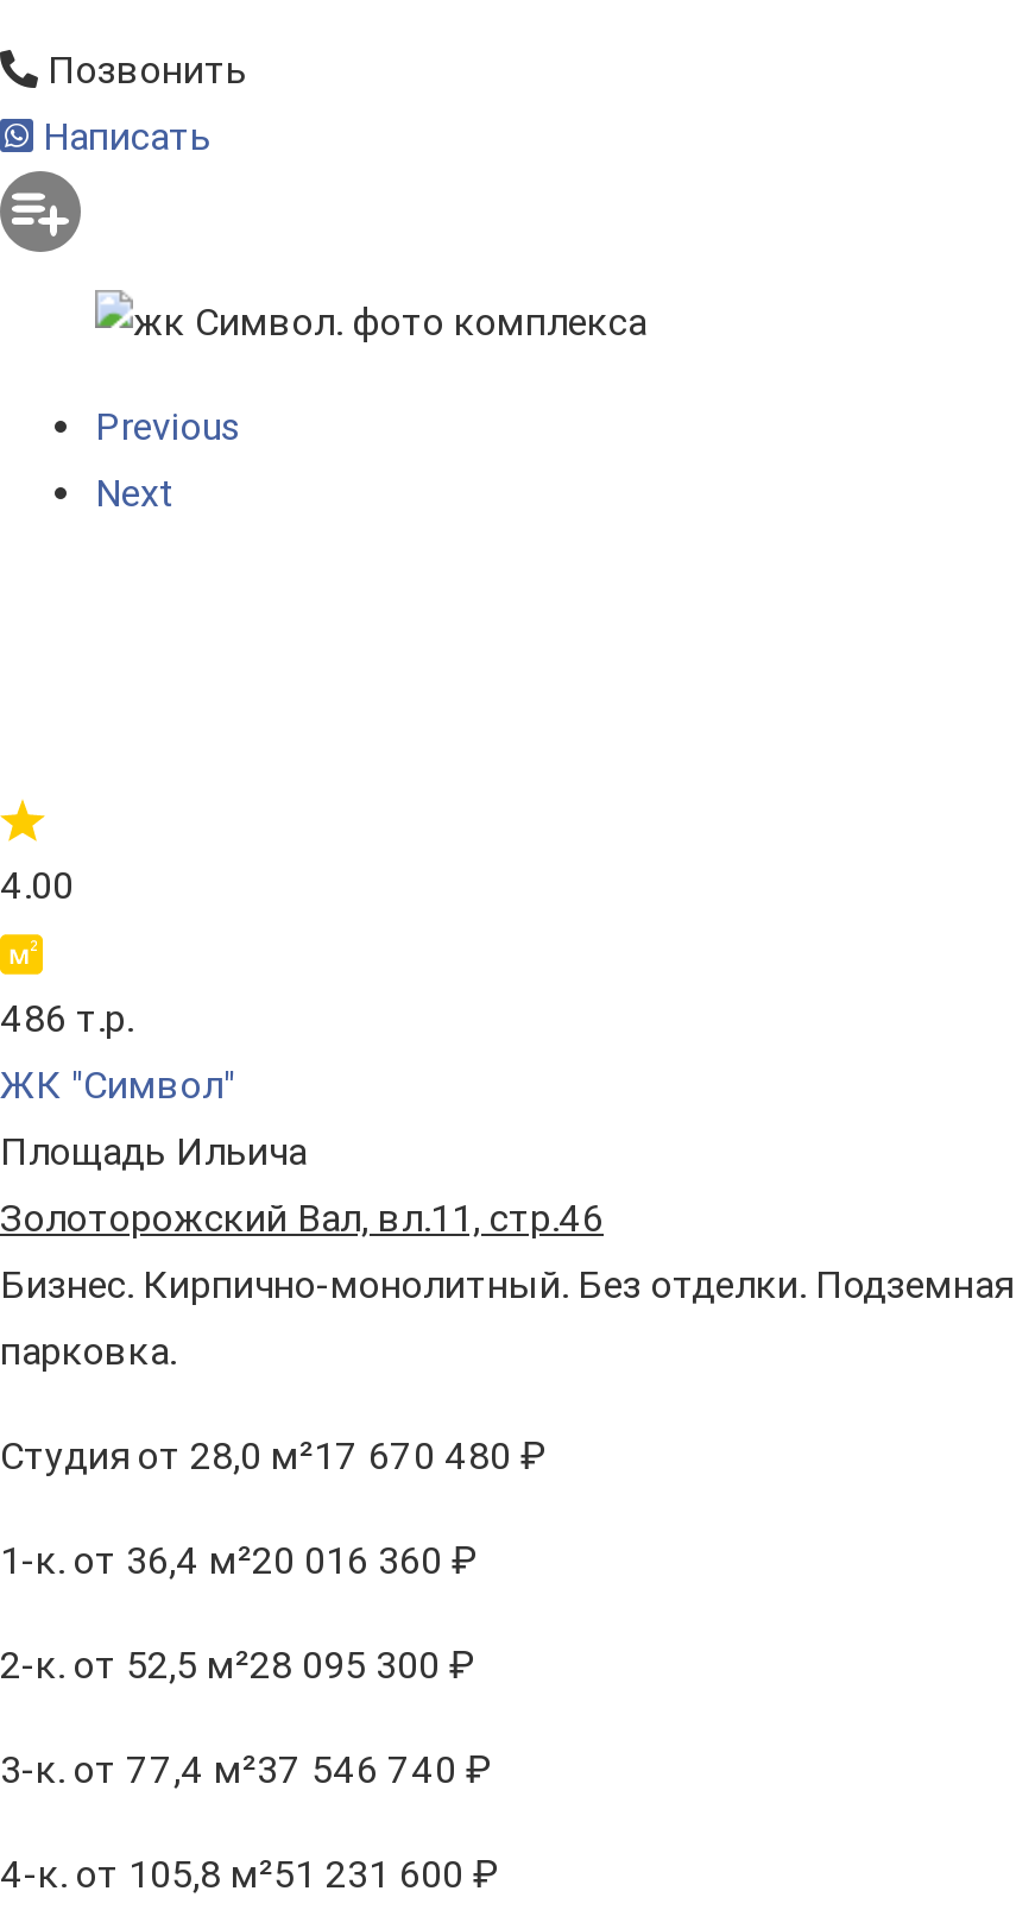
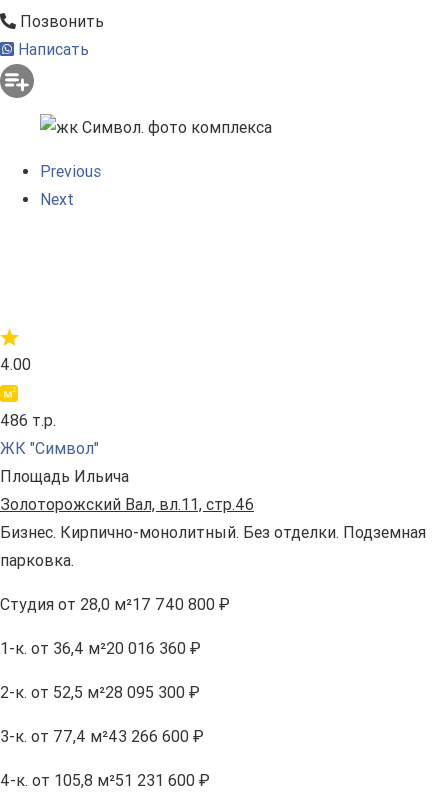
- Студия от 28,0 м²17 670 480 ₽
+ Студия от 28,0 м²17 740 800 ₽

- 3-к. от 77,4 м²37 546 740 ₽
+ 3-к. от 77,4 м²43 266 600 ₽
